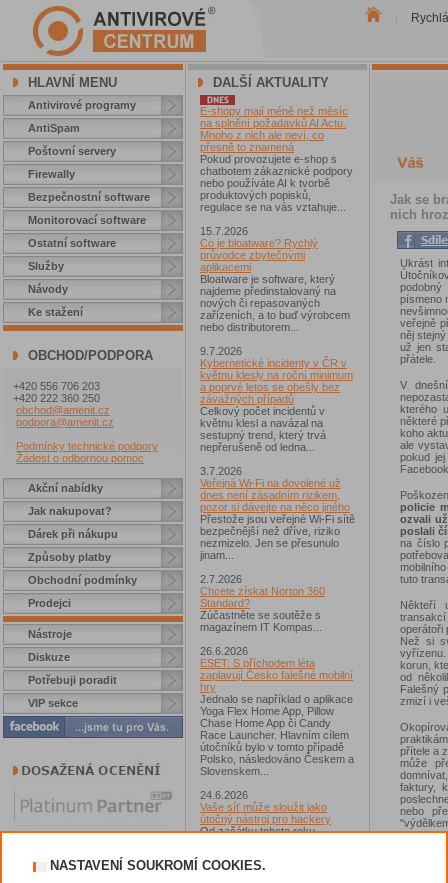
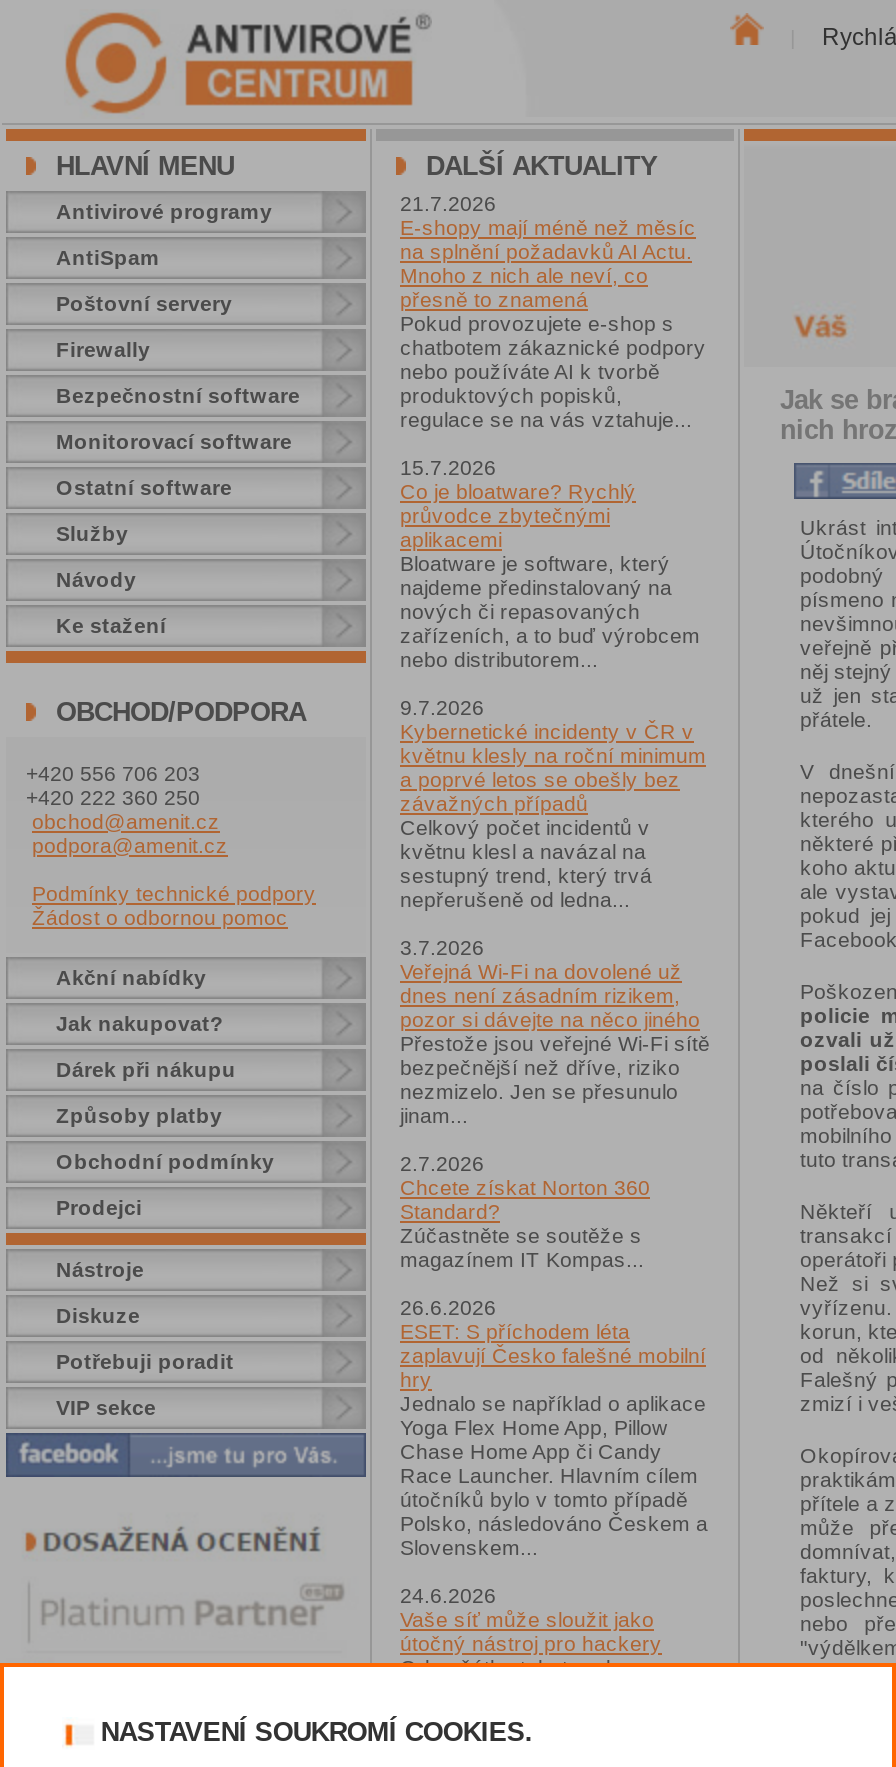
+ 21.7.2026
